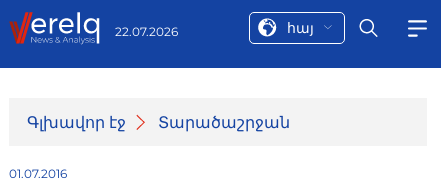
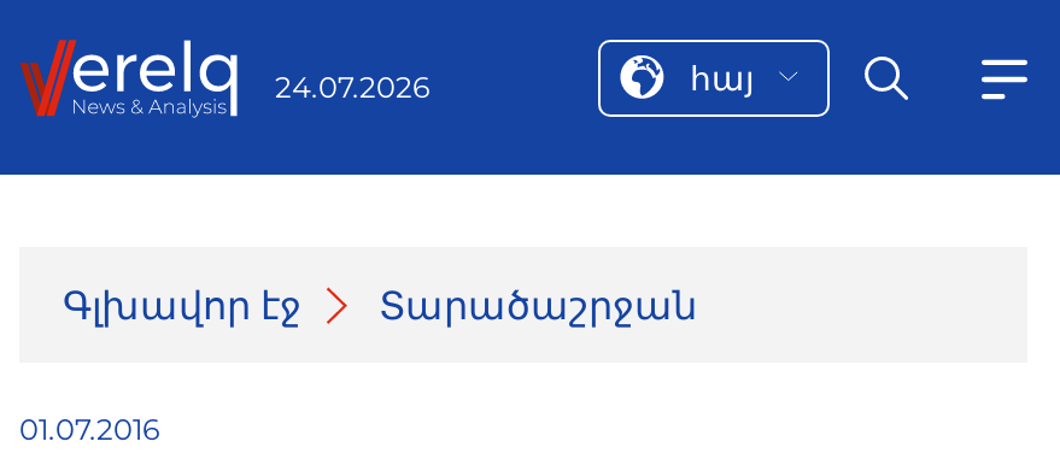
- 22.07.2026
+ 24.07.2026
